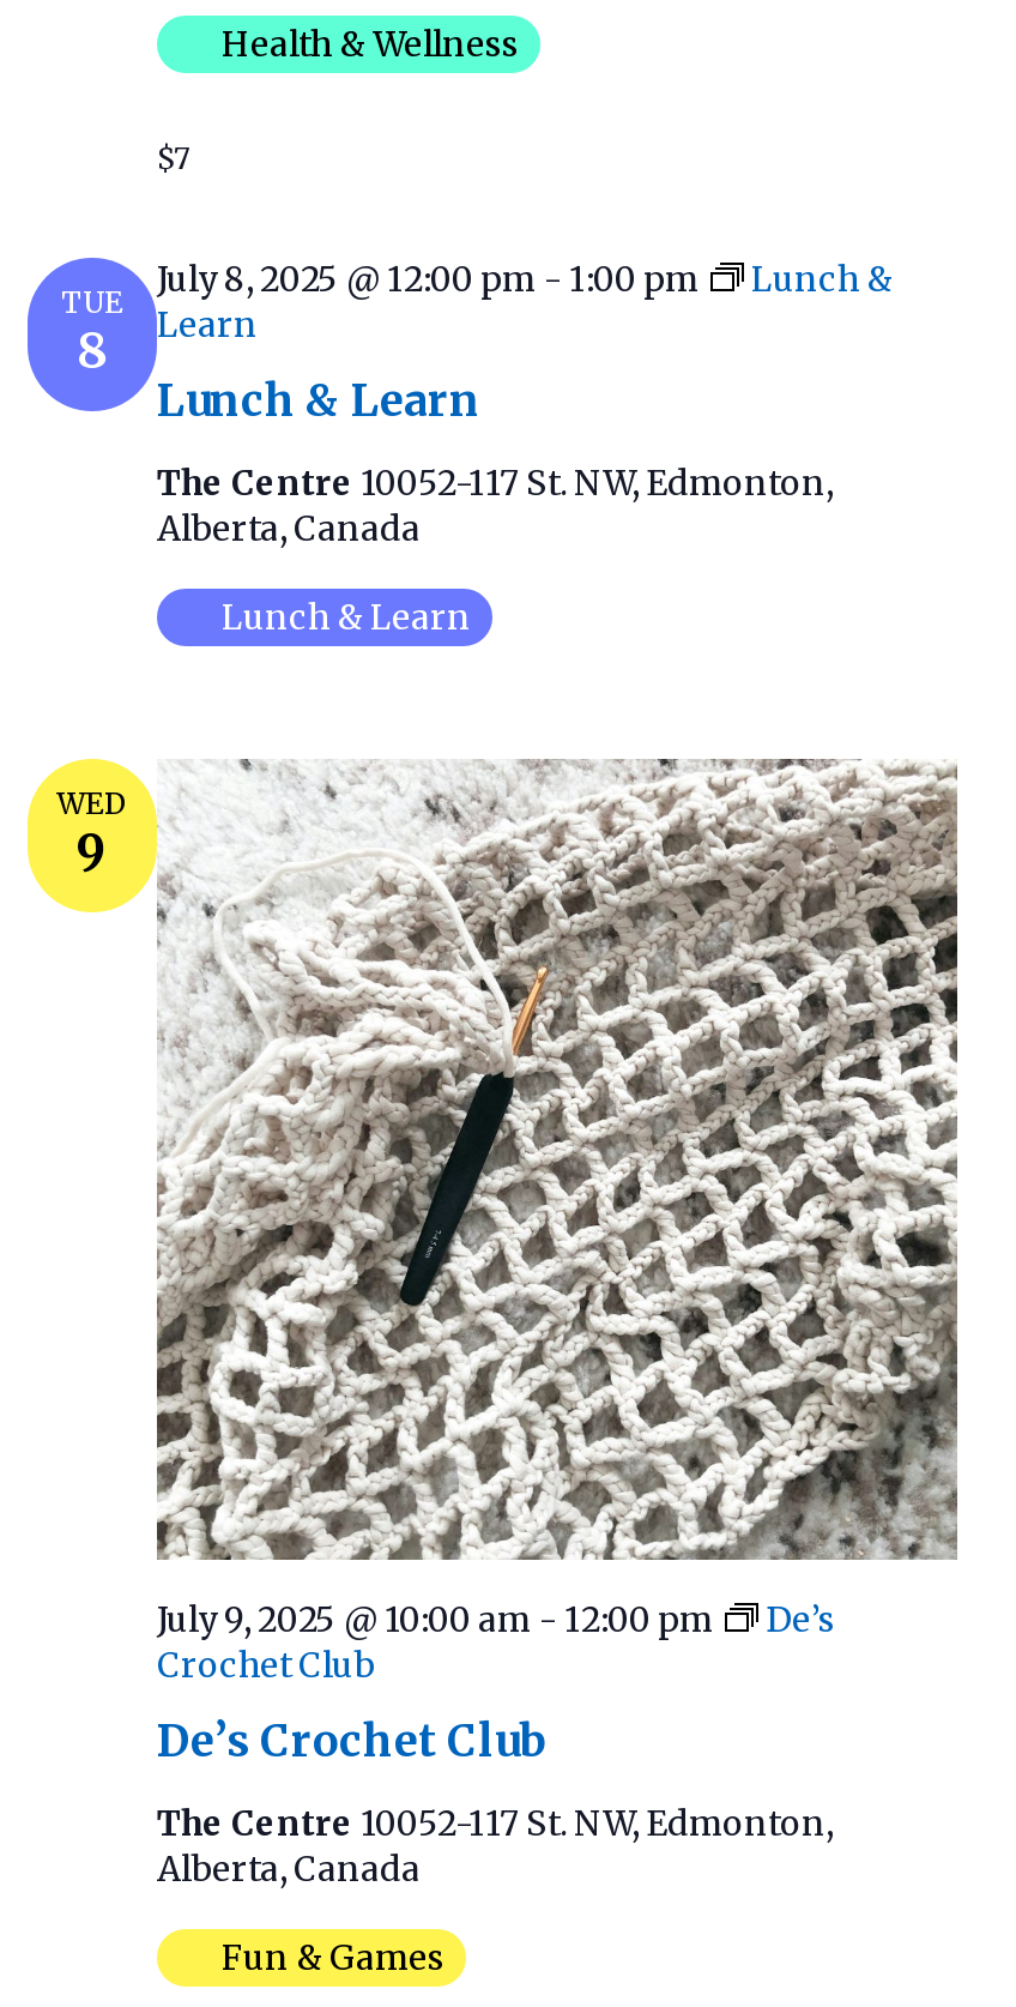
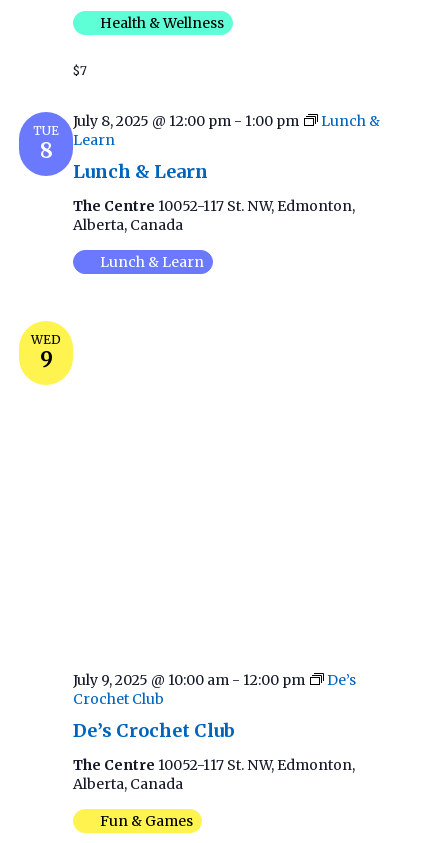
- [image]
